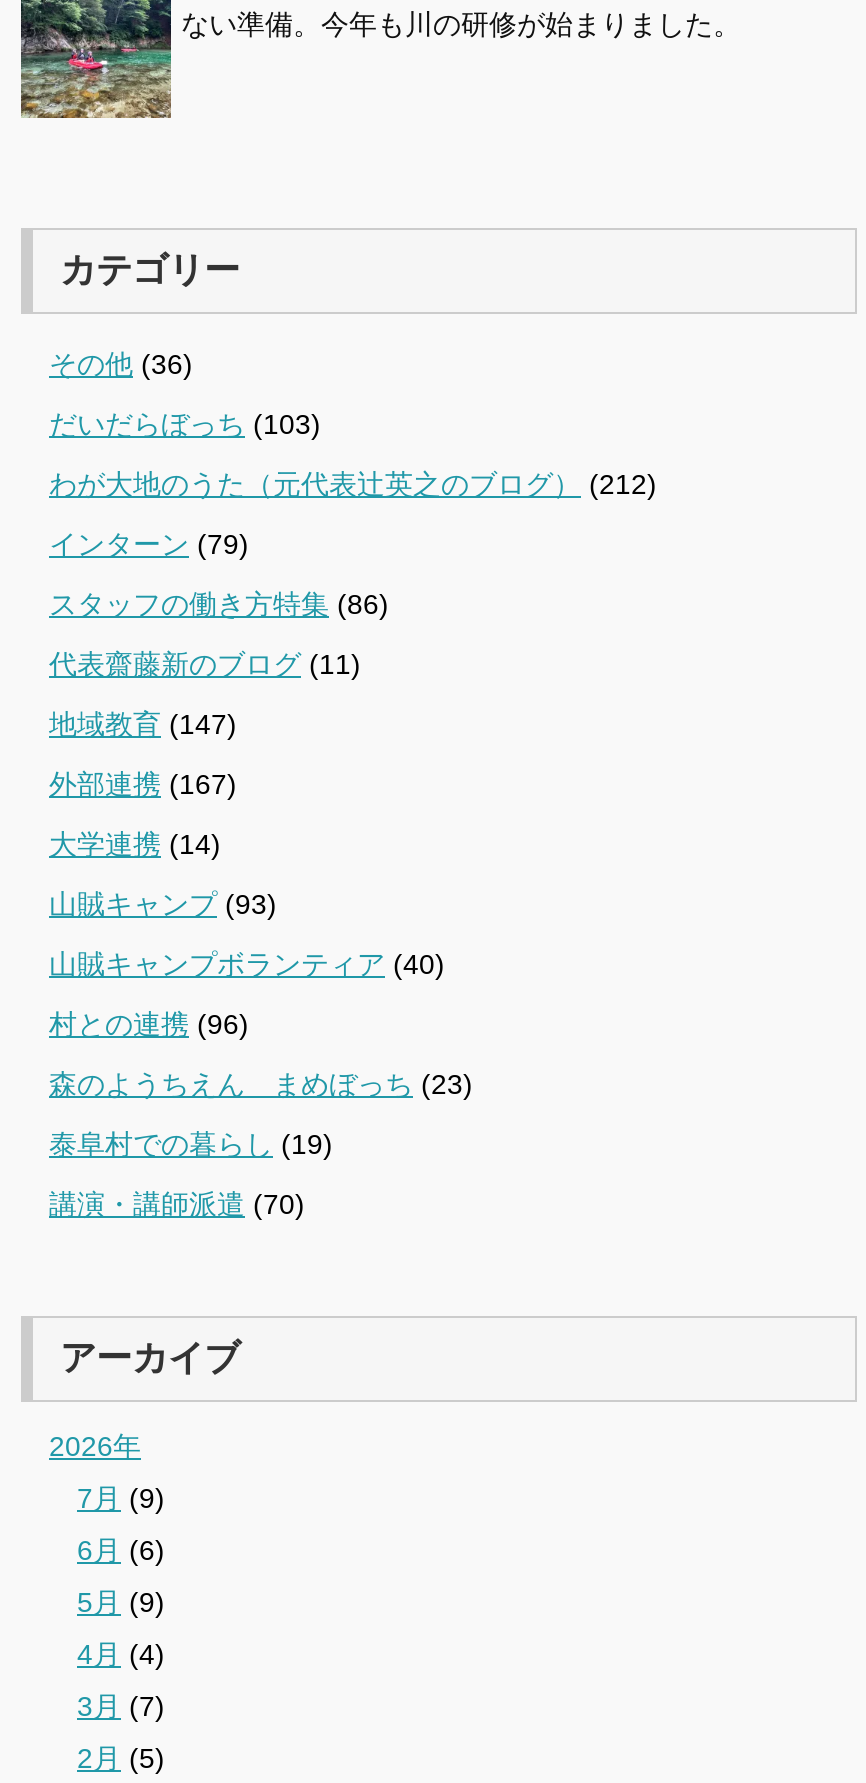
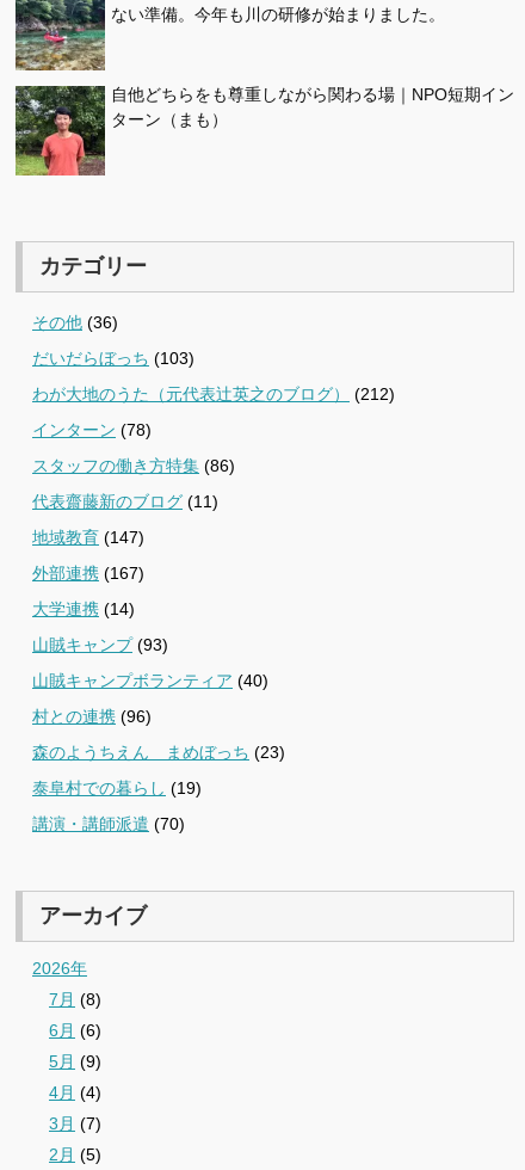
+ [image]
+ 自他どちらをも尊重しながら関わる場｜NPO短期イン
+ ターン（まも）

- インターン(79)
+ インターン(78)

- 7月(9)
+ 7月(8)
